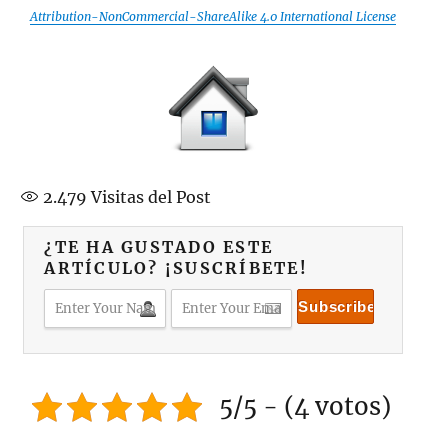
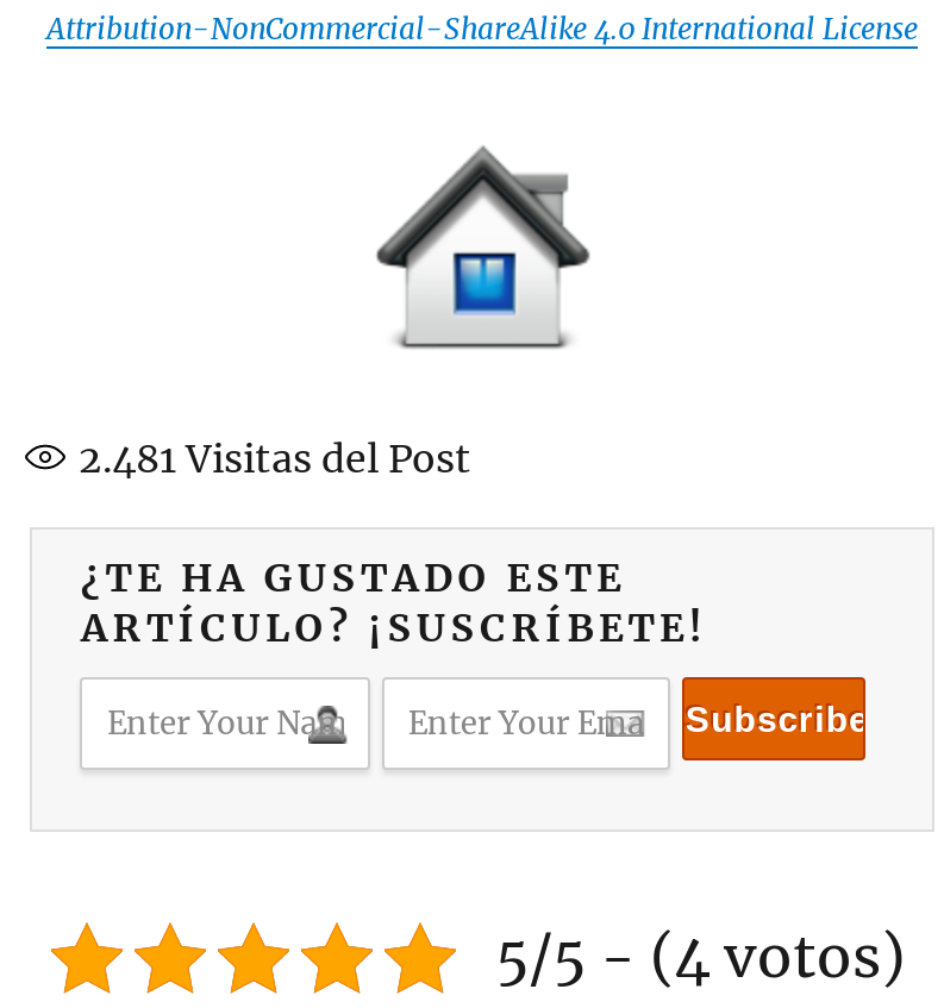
- 2.479 Visitas del Post
+ 2.481 Visitas del Post
